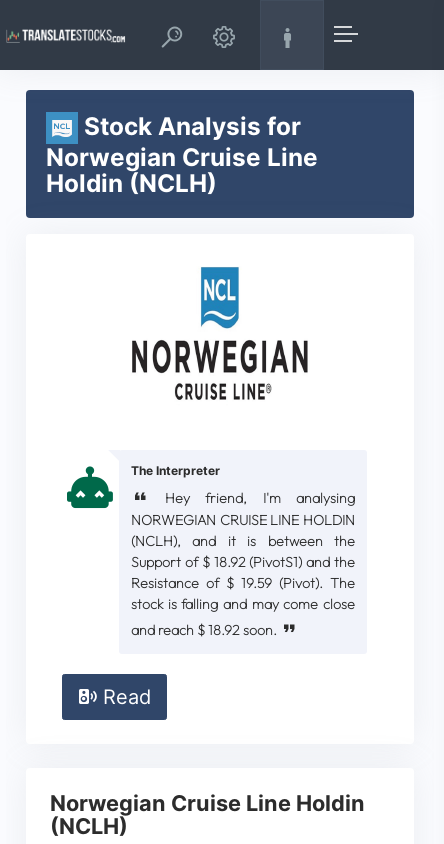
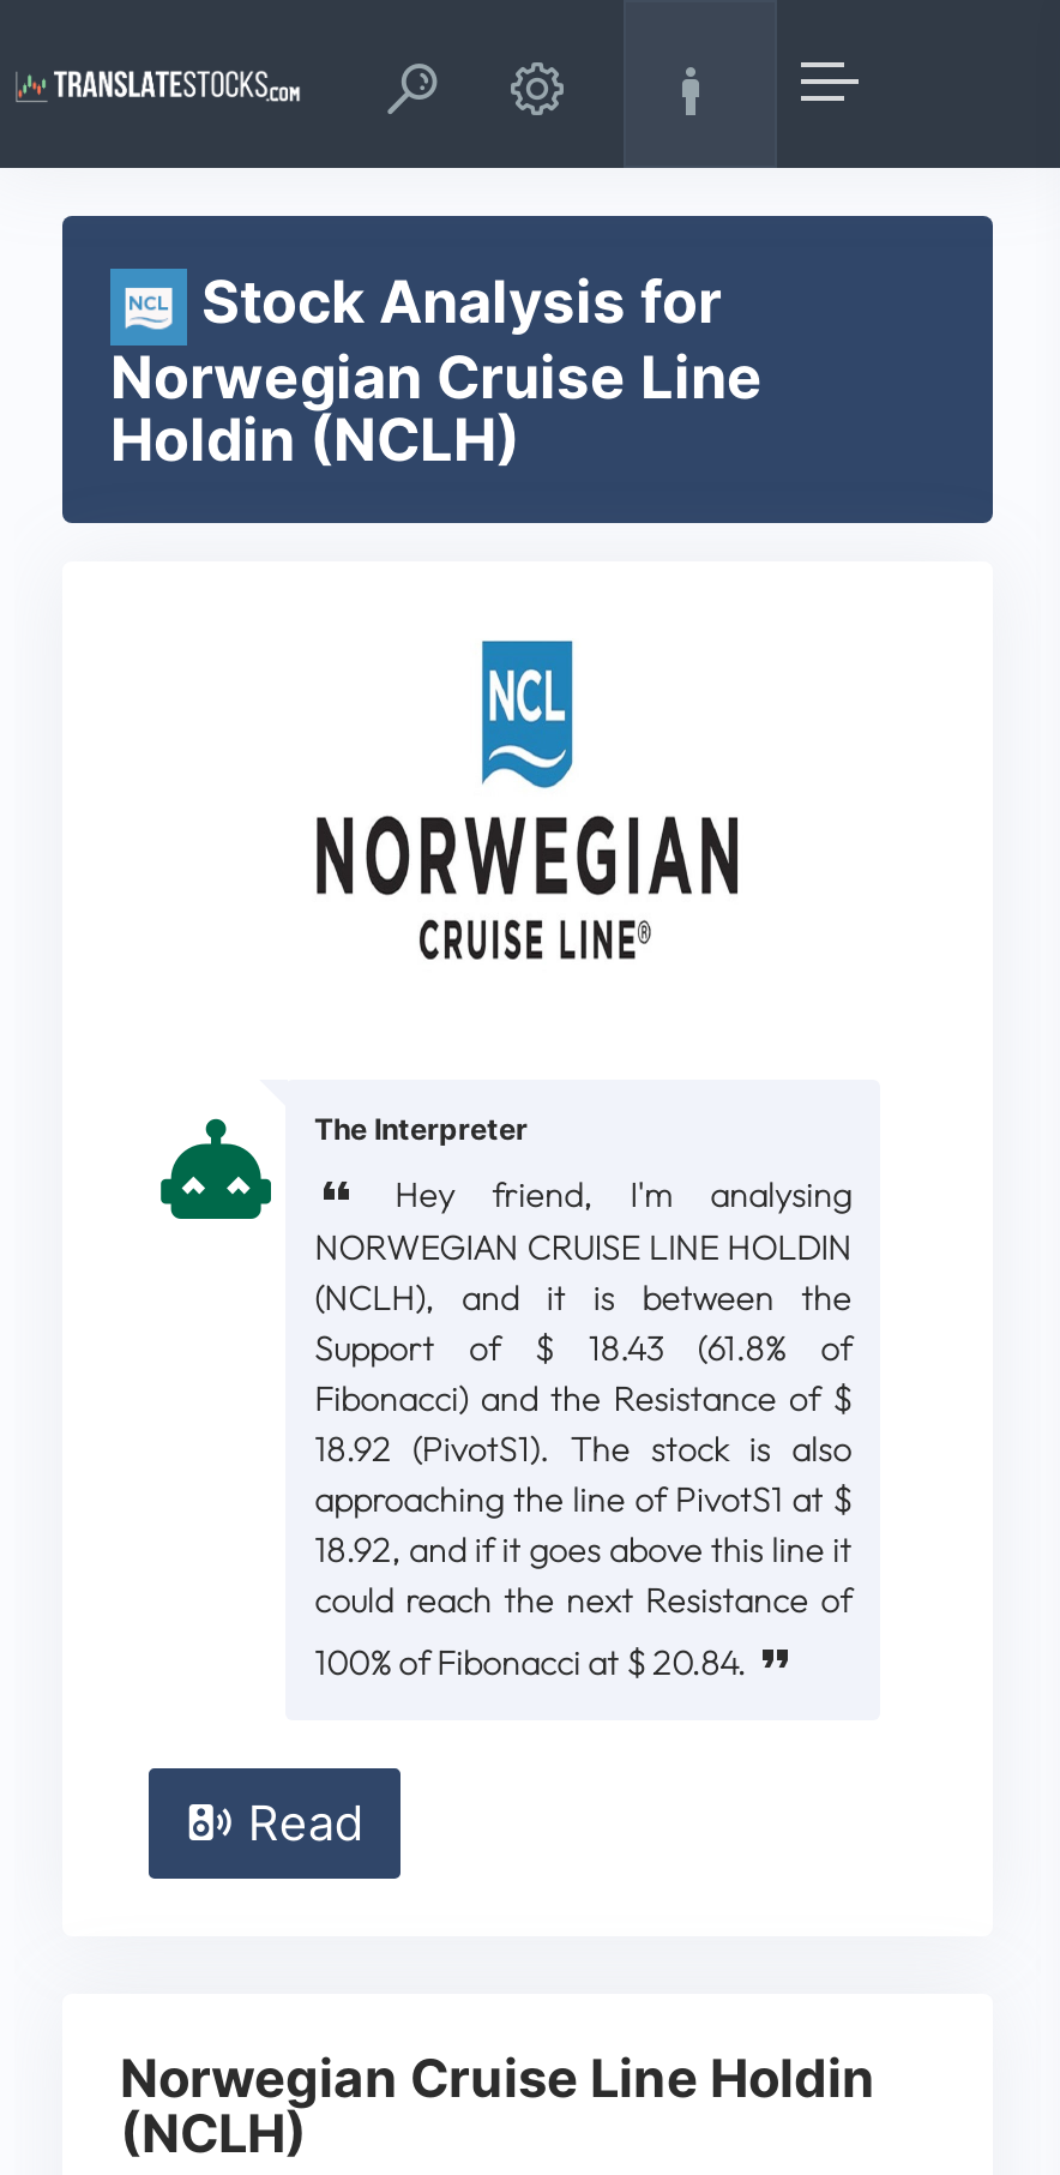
- Support of $ 18.92 (PivotS1) and the
- Resistance of $ 19.59 (Pivot). The
- stock is falling and may come close
- and reach $ 18.92 soon.
+ Support of $ 18.43 (61.8% of
+ Fibonacci) and the Resistance of $
+ 18.92 (PivotS1). The stock is also
+ approaching the line of PivotS1 at $
+ 18.92, and if it goes above this line it
+ could reach the next Resistance of
+ 100% of Fibonacci at $ 20.84.
